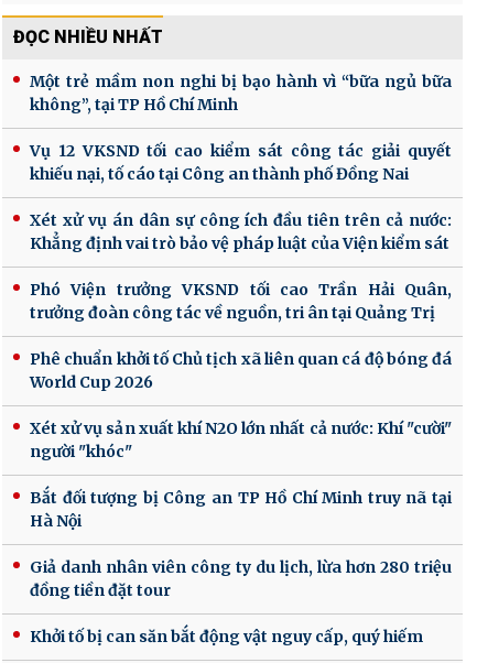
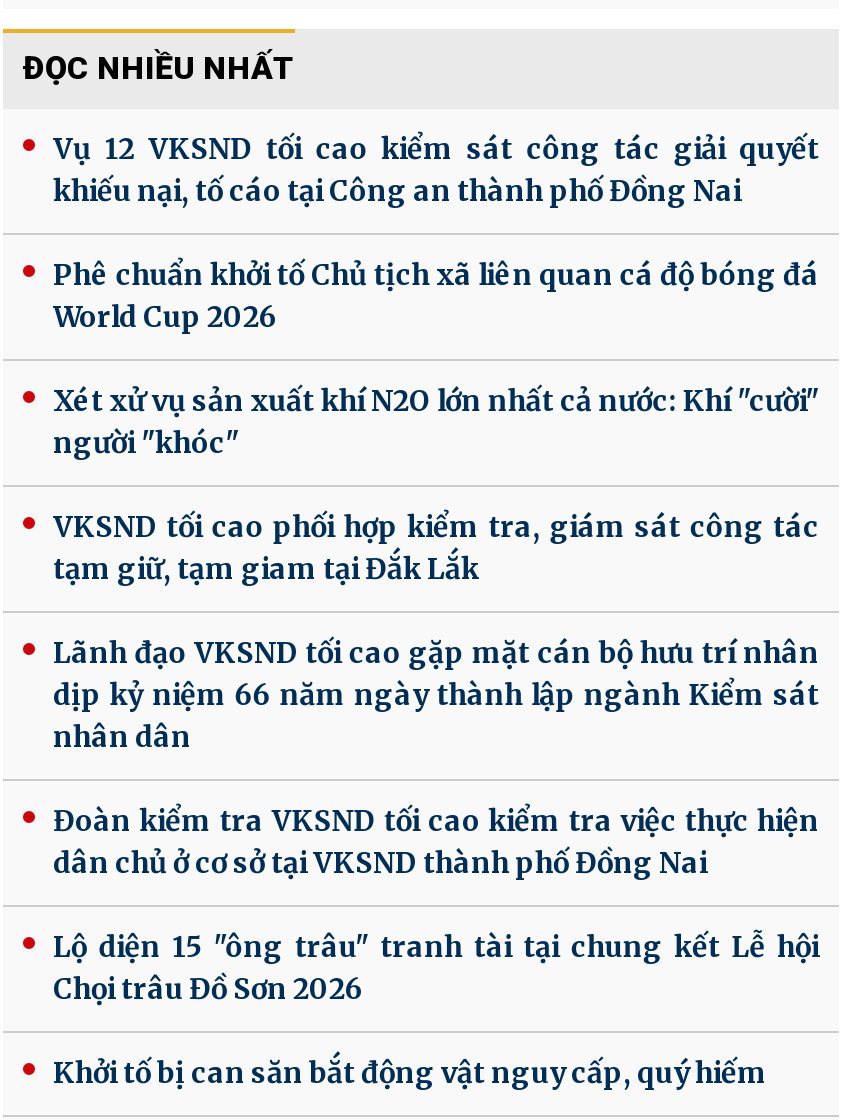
- Một trẻ mầm non nghi bị bạo hành vì “bữa ngủ bữa
- không”, tại TP Hồ Chí Minh

moved up: Vụ 12 VKSND tối cao kiểm sát công tác giải quyết | khiếu nại, tố cáo tại Công an thành phố Đồng Nai

- Xét xử vụ án dân sự công ích đầu tiên trên cả nước:
- Khẳng định vai trò bảo vệ pháp luật của Viện kiểm sát
- Phó Viện trưởng VKSND tối cao Trần Hải Quân,
- trưởng đoàn công tác về nguồn, tri ân tại Quảng Trị

moved up: Phê chuẩn khởi tố Chủ tịch xã liên quan cá độ bóng đá | World Cup 2026 | Xét xử vụ sản xuất khí N2O lớn nhất cả nước: Khí "cười" | người "khóc"

- Bắt đối tượng bị Công an TP Hồ Chí Minh truy nã tại
- Hà Nội
- Giả danh nhân viên công ty du lịch, lừa hơn 280 triệu
- đồng tiền đặt tour
+ VKSND tối cao phối hợp kiểm tra, giám sát công tác
+ tạm giữ, tạm giam tại Đắk Lắk
+ Lãnh đạo VKSND tối cao gặp mặt cán bộ hưu trí nhân
+ dịp kỷ niệm 66 năm ngày thành lập ngành Kiểm sát
+ nhân dân
+ Đoàn kiểm tra VKSND tối cao kiểm tra việc thực hiện
+ dân chủ ở cơ sở tại VKSND thành phố Đồng Nai
+ Lộ diện 15 "ông trâu" tranh tài tại chung kết Lễ hội
+ Chọi trâu Đồ Sơn 2026
